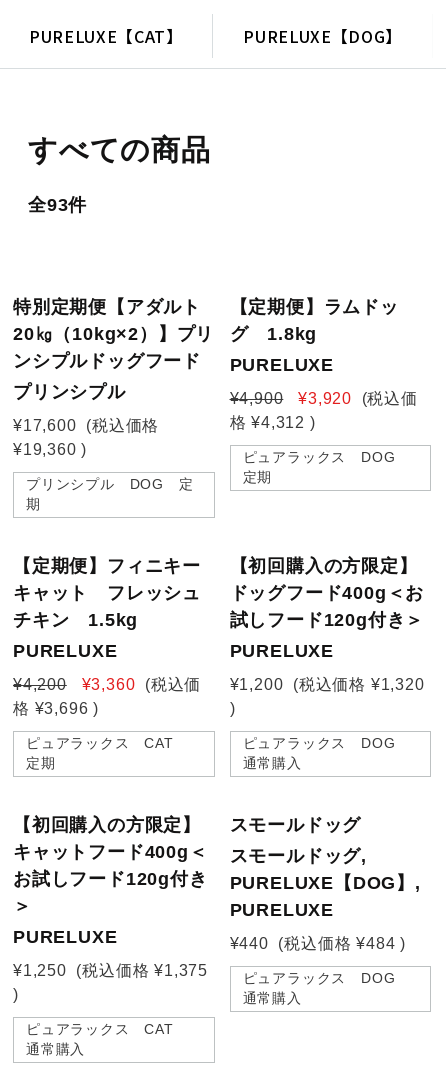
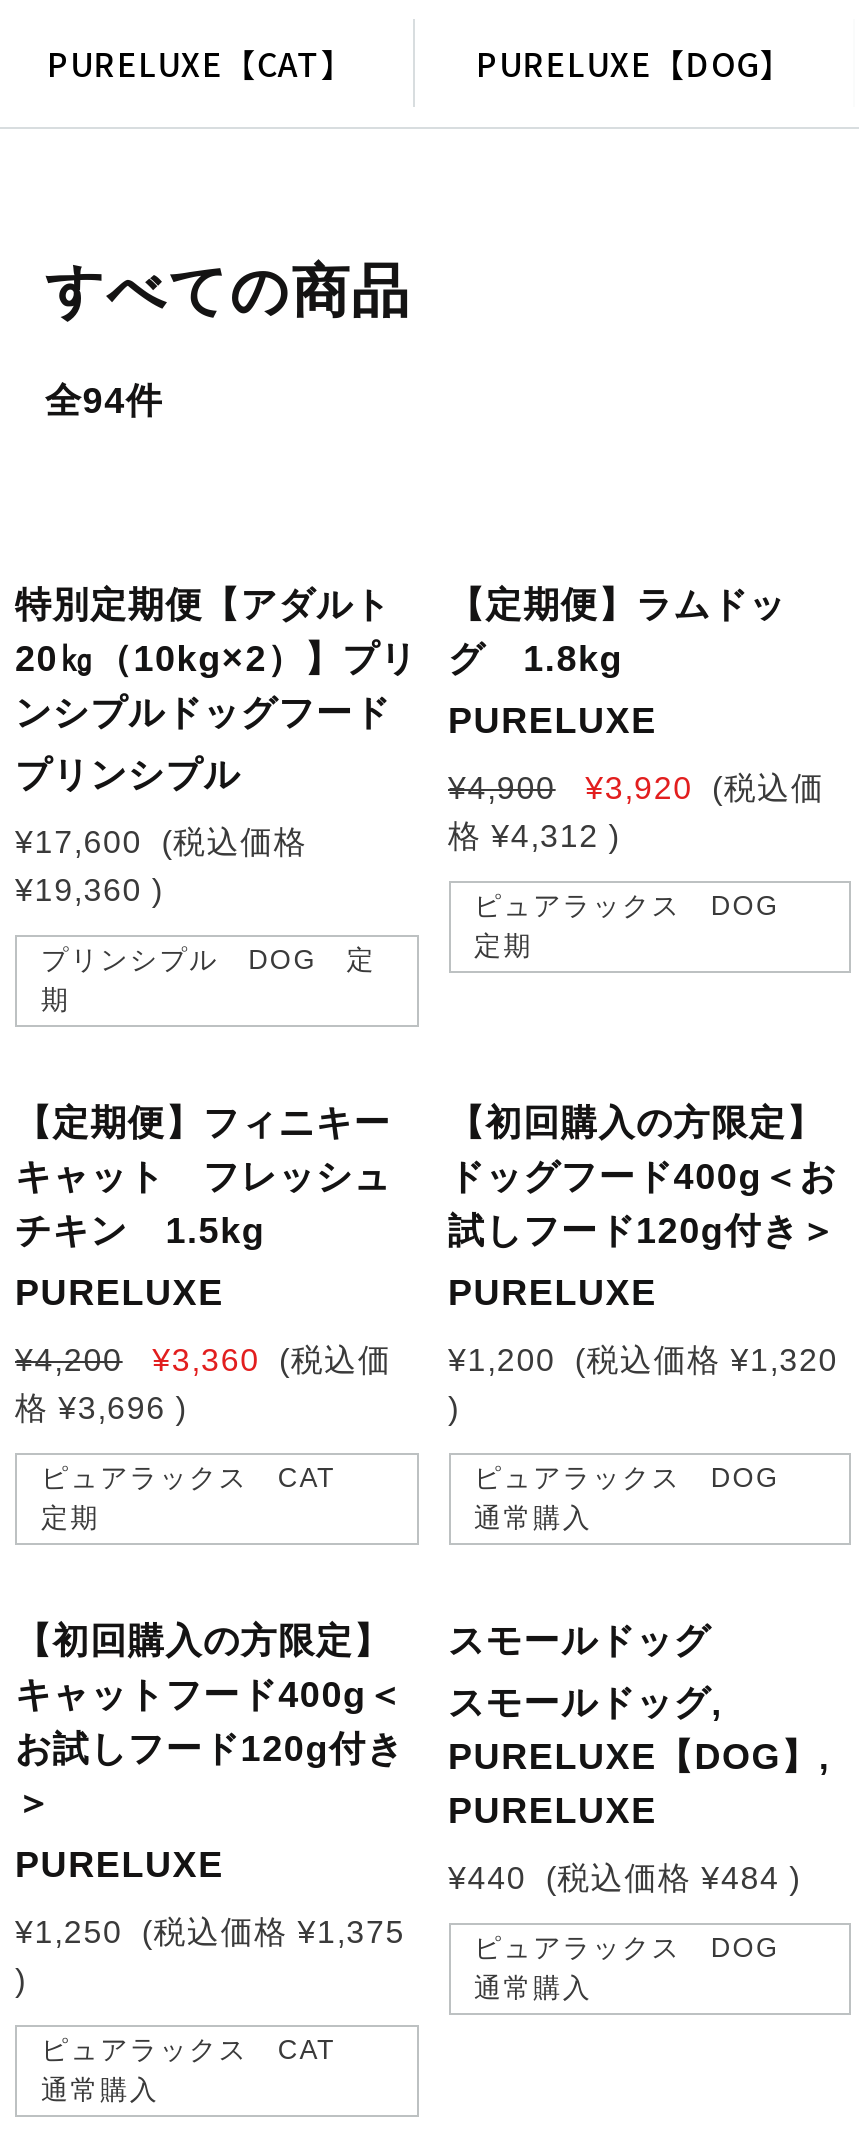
- 全93件
+ 全94件
